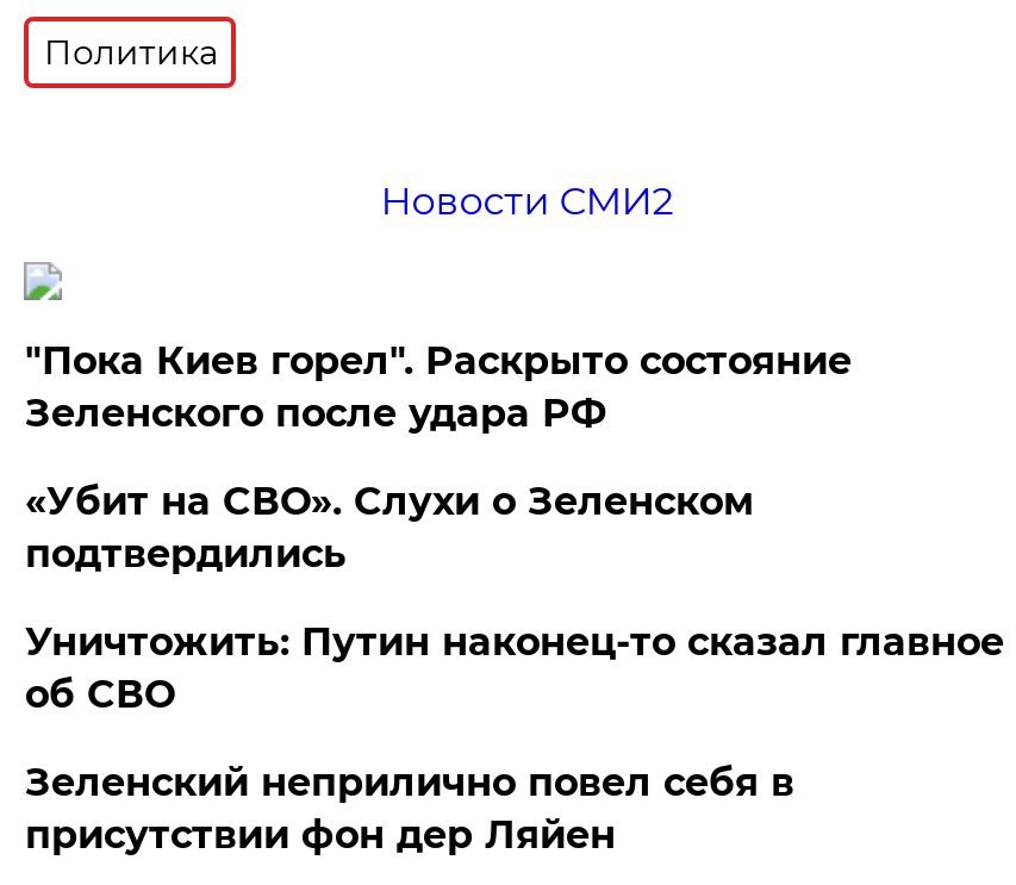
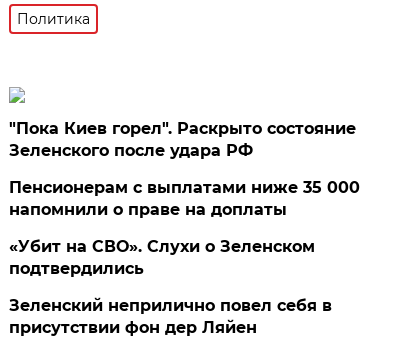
- Новости СМИ2

+ Пенсионерам с выплатами ниже 35 000
+ напомнили о праве на доплаты

moved down: «Убит на СВО». Слухи о Зеленском | подтвердились

- Уничтожить: Путин наконец-то сказал главное
- об СВО
